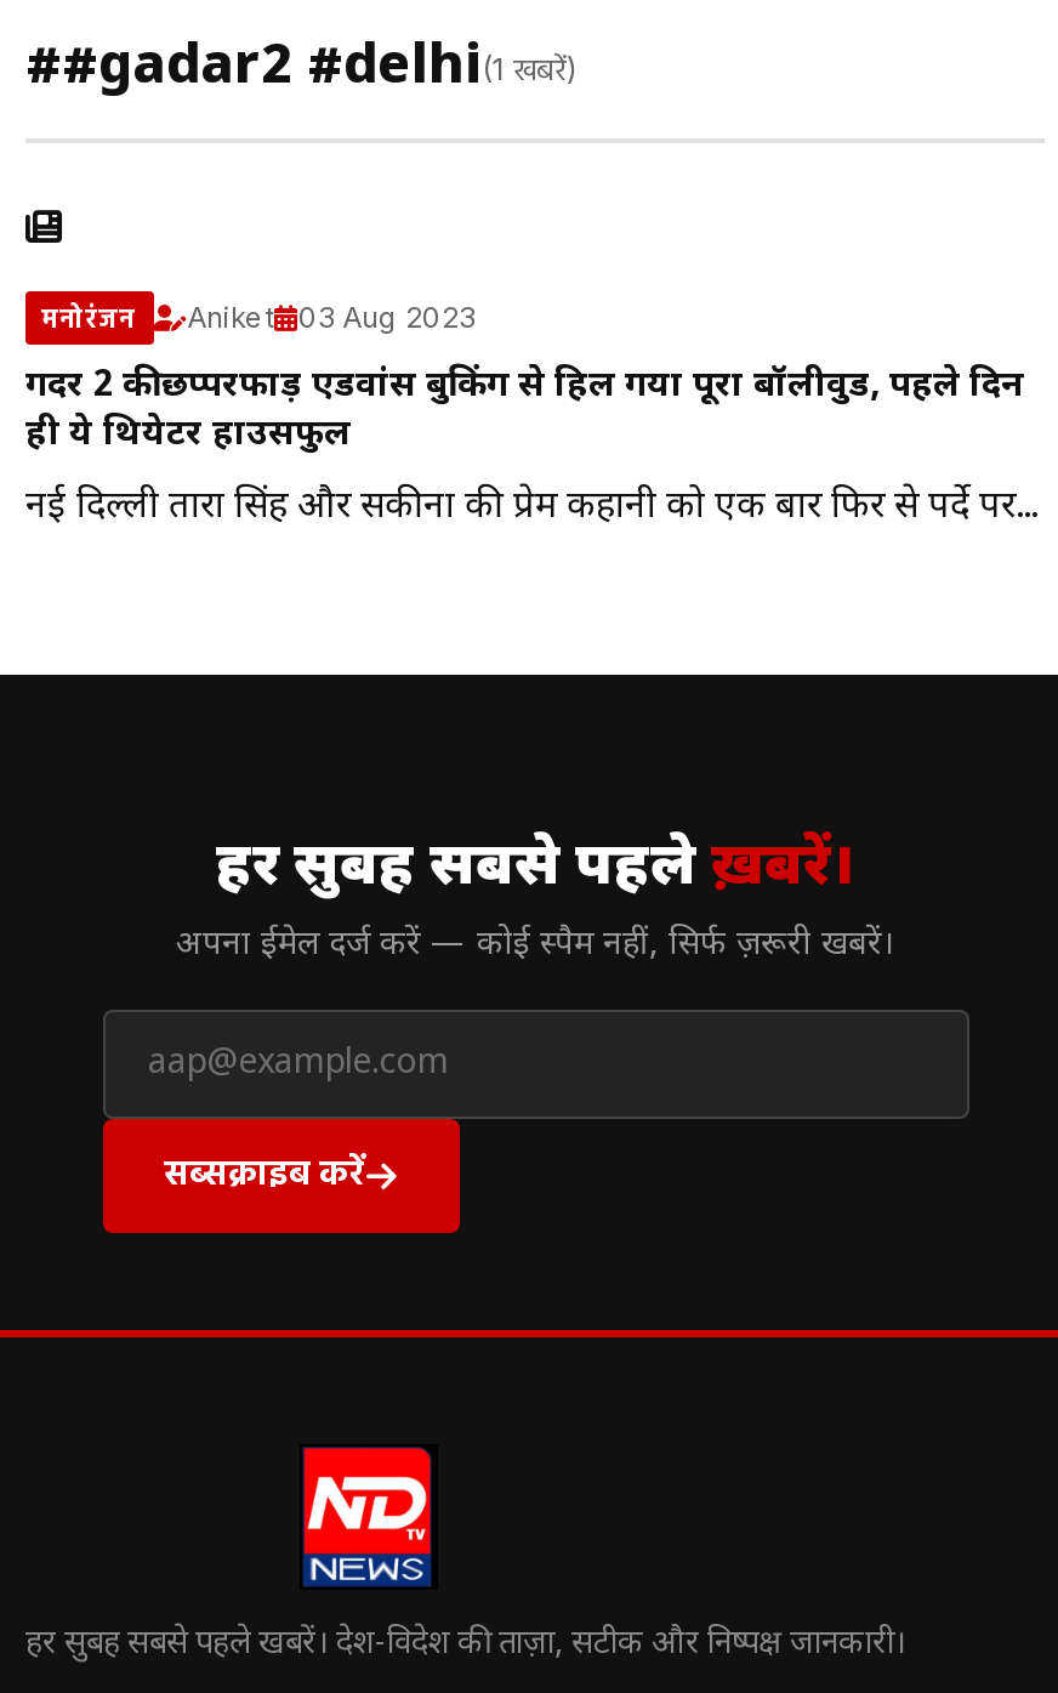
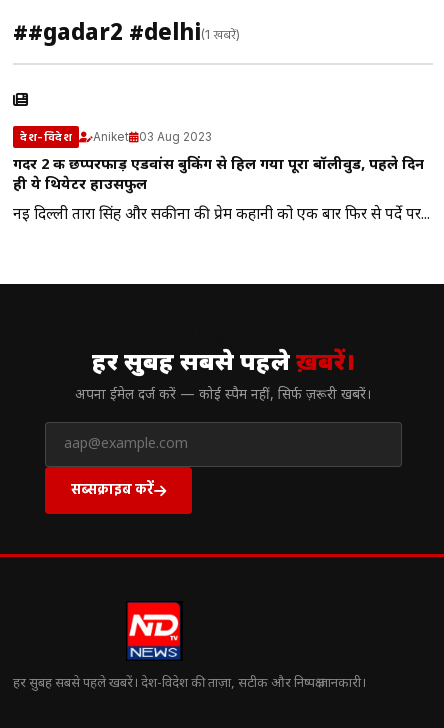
- मनोरंजन
+ देश-विदेश
